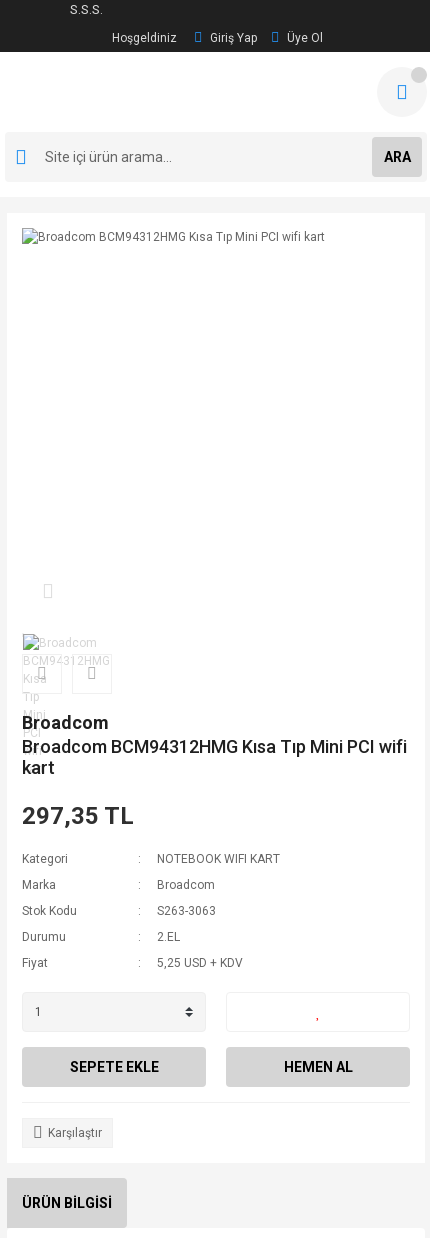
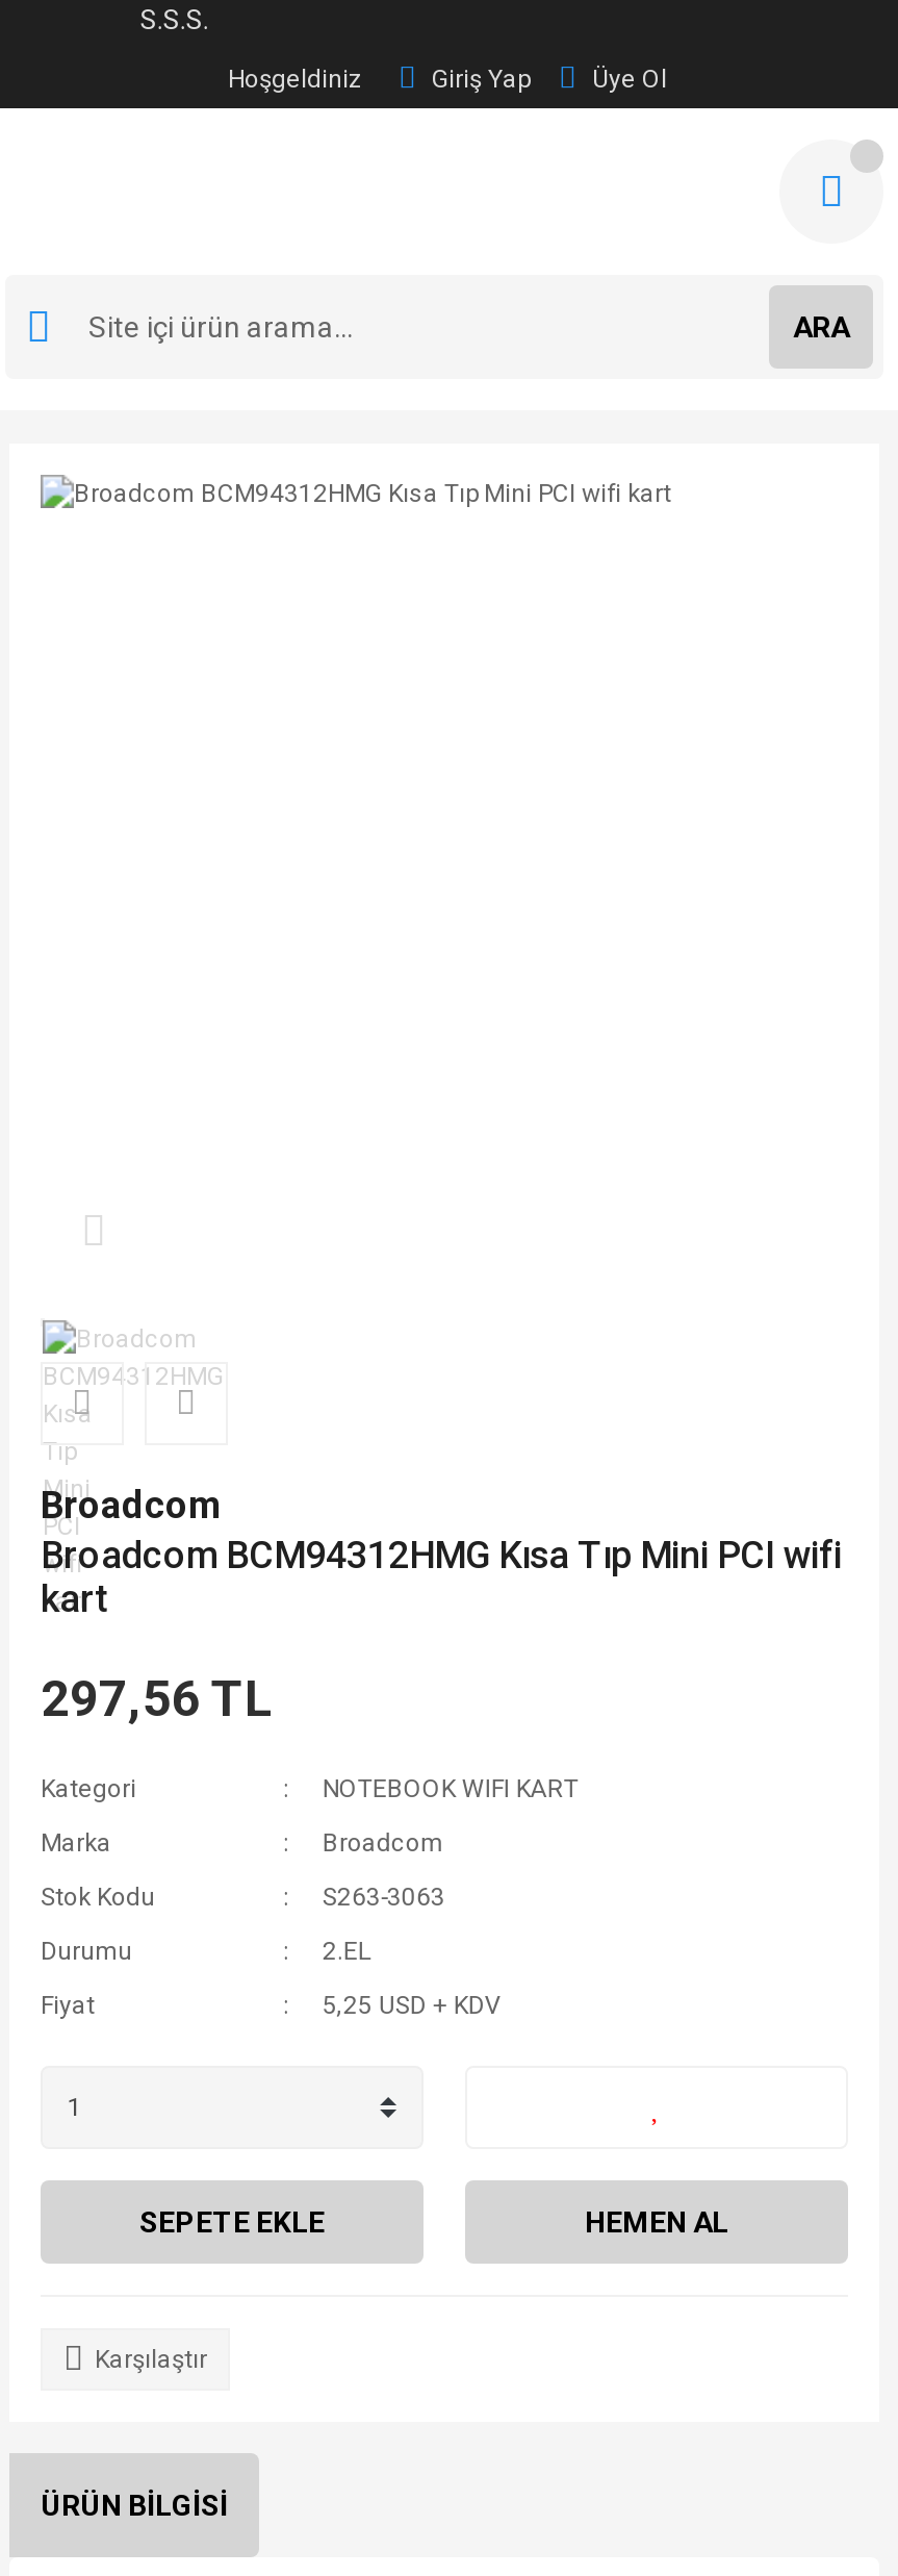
- 297,35 TL
+ 297,56 TL
